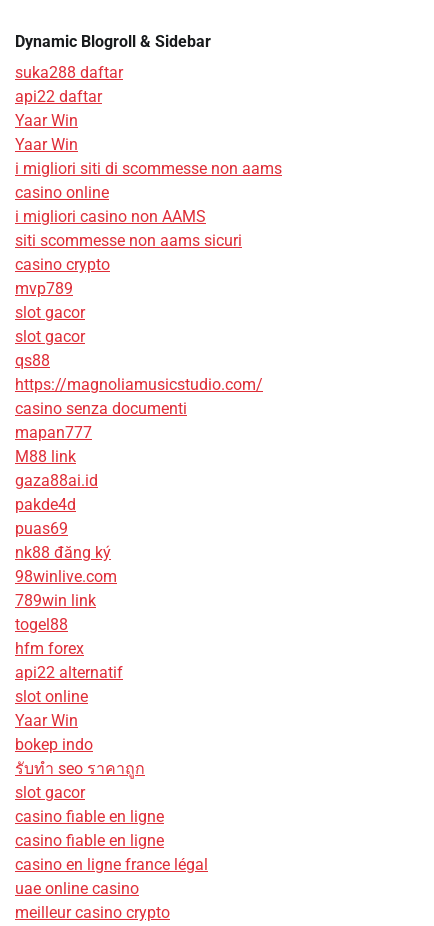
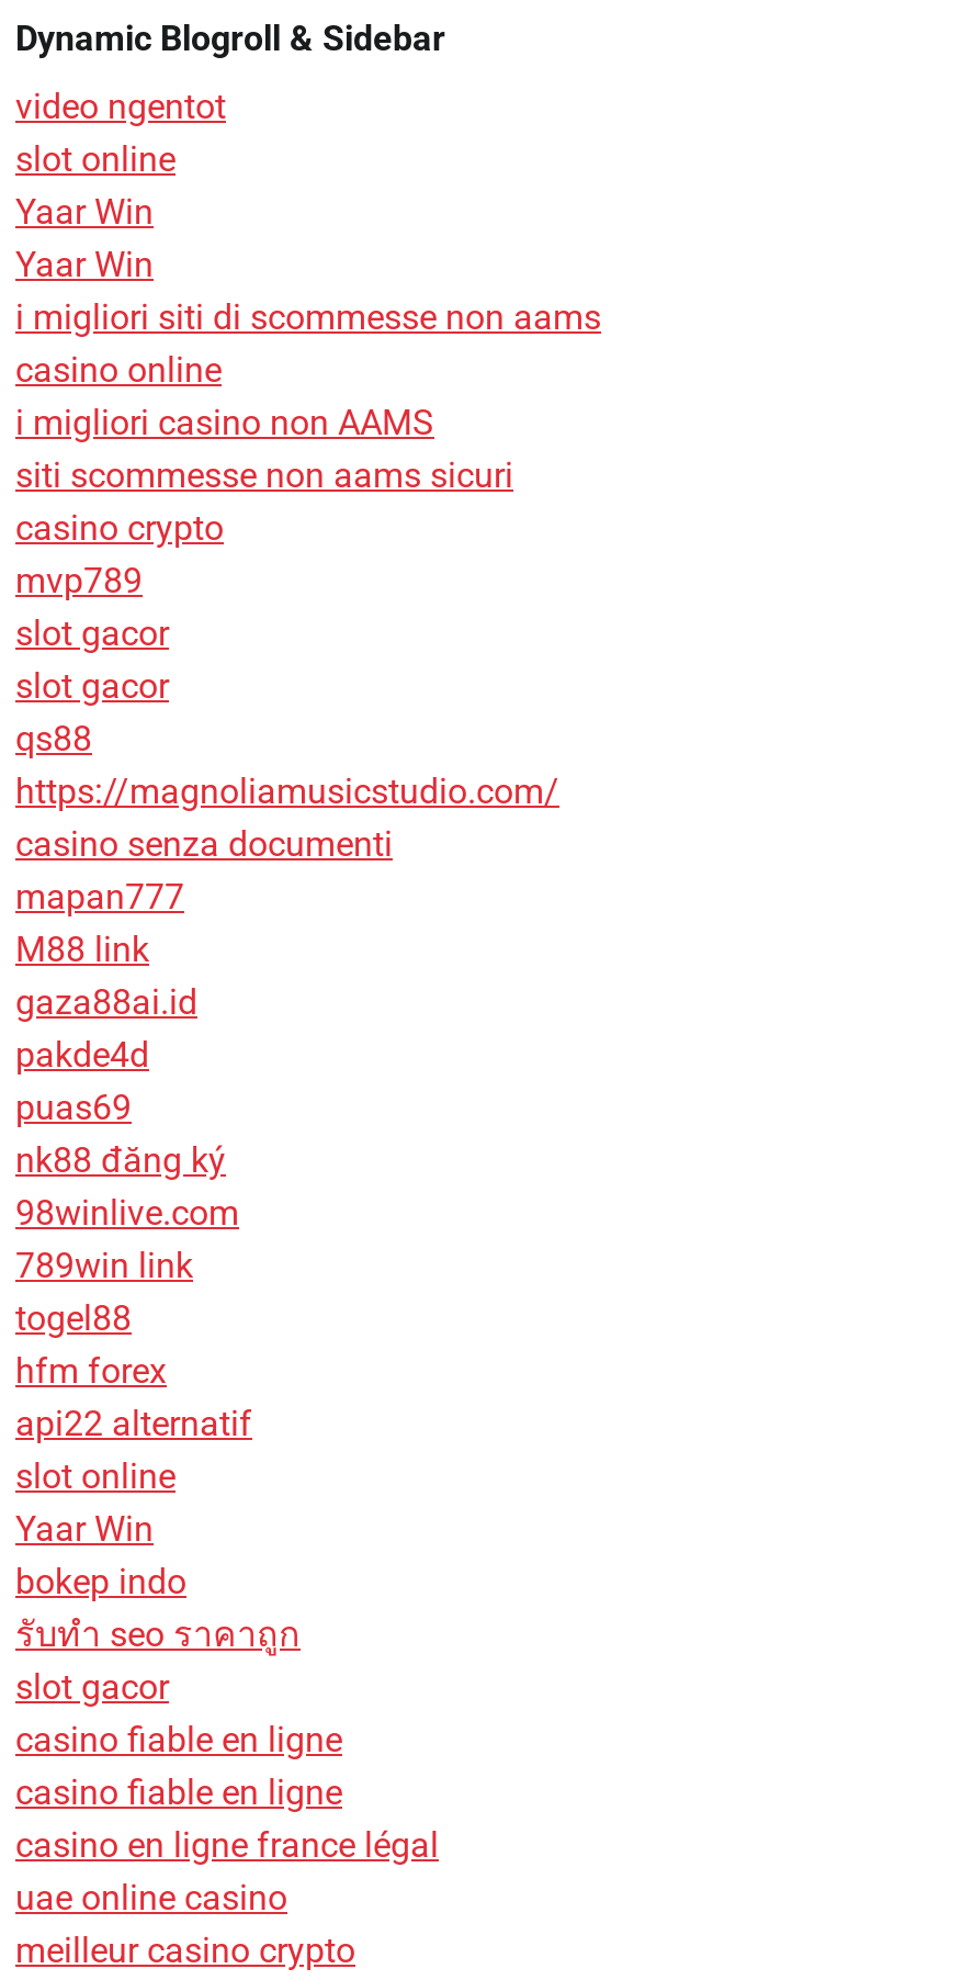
- suka288 daftar
- api22 daftar
+ video ngentot
+ slot online
